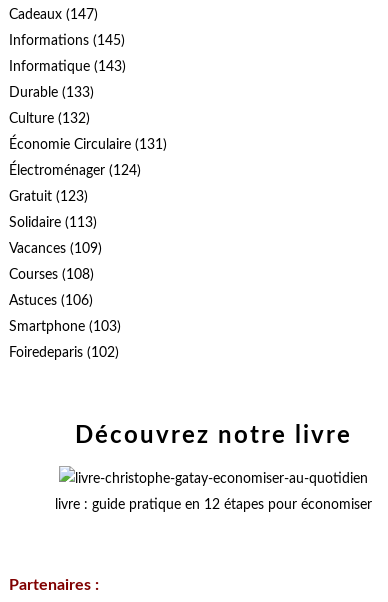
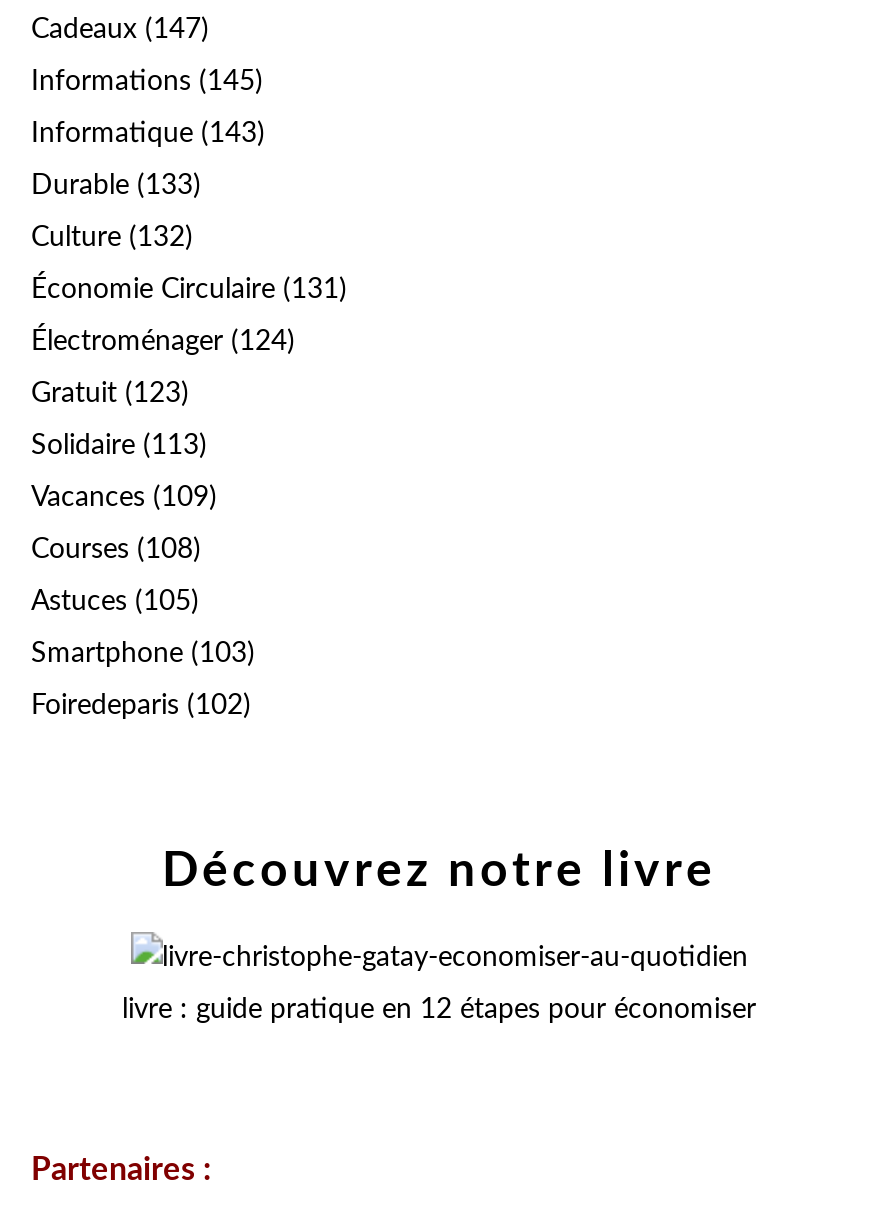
- Astuces (106)
+ Astuces (105)
